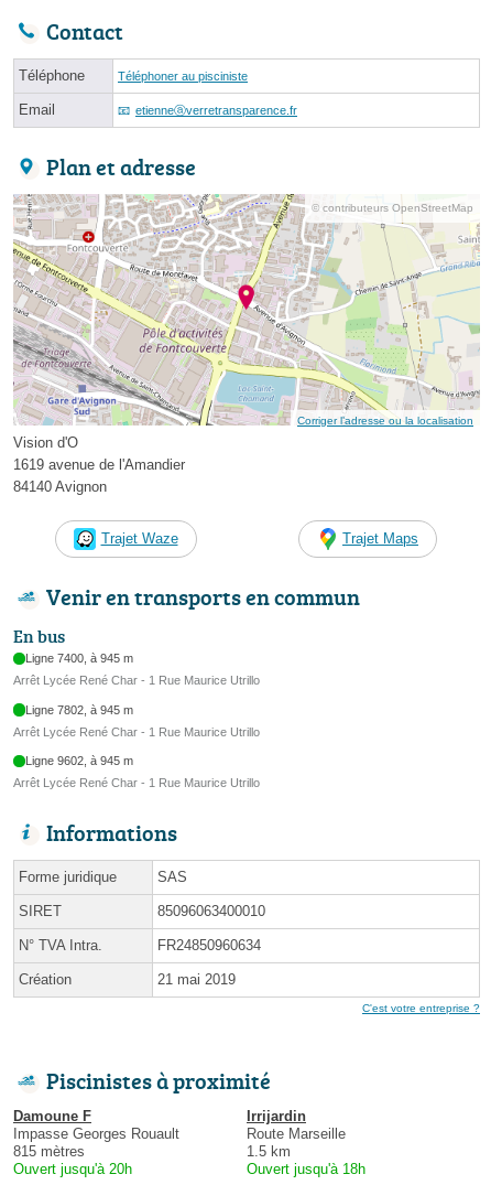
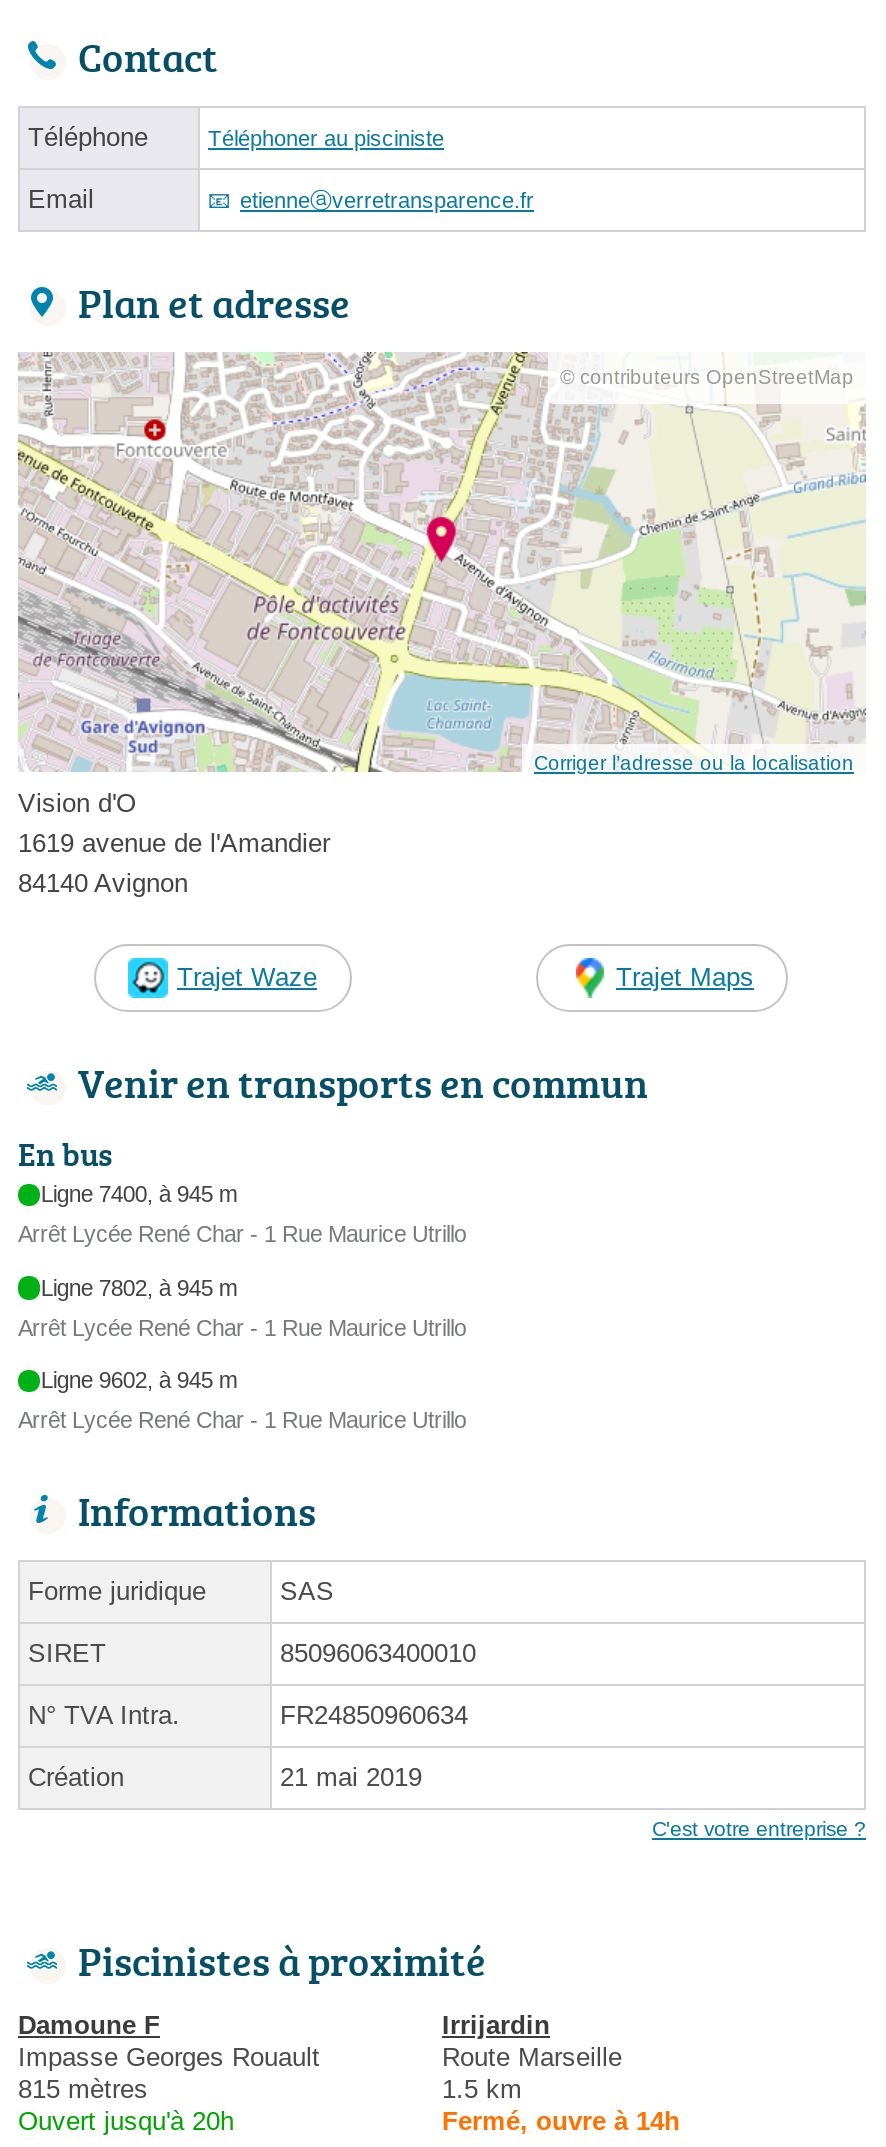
- Ouvert jusqu'à 18h
+ Fermé, ouvre à 14h
